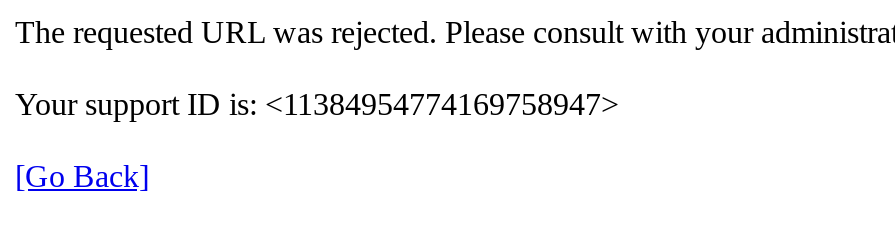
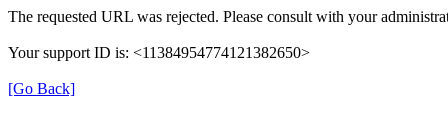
- Your support ID is: <11384954774169758947>
+ Your support ID is: <11384954774121382650>
